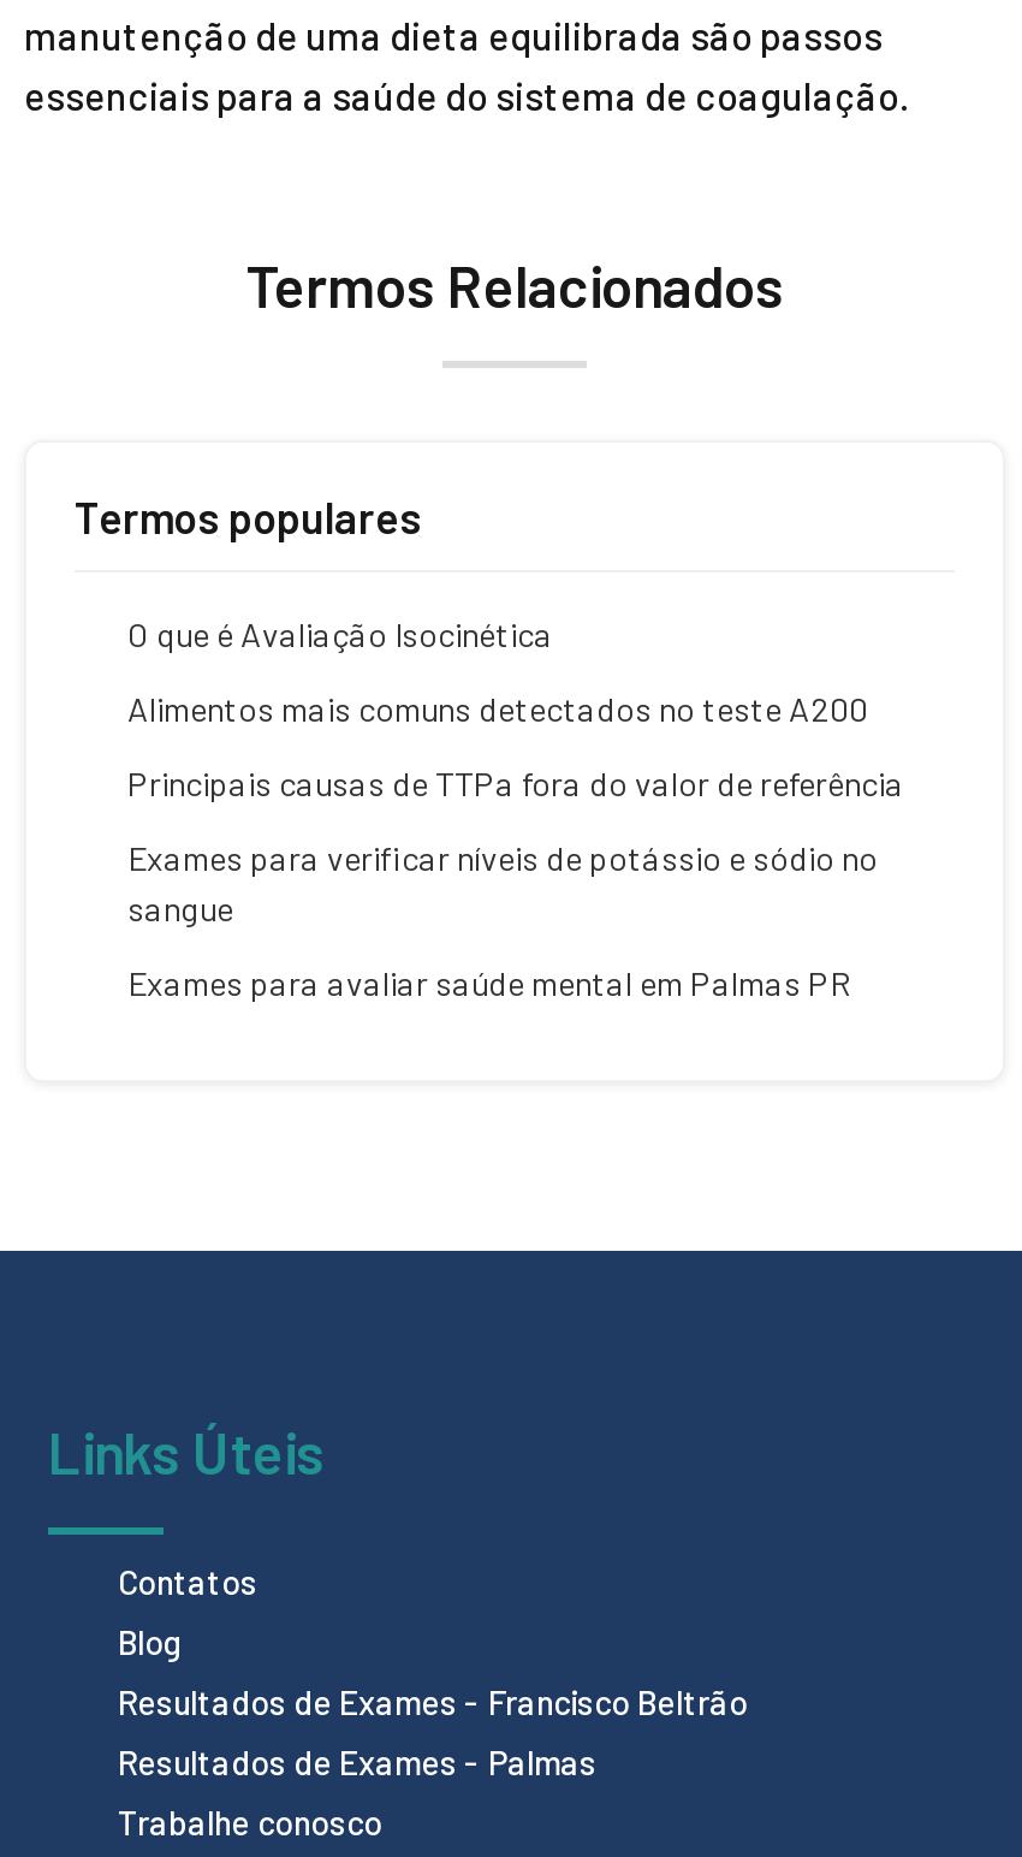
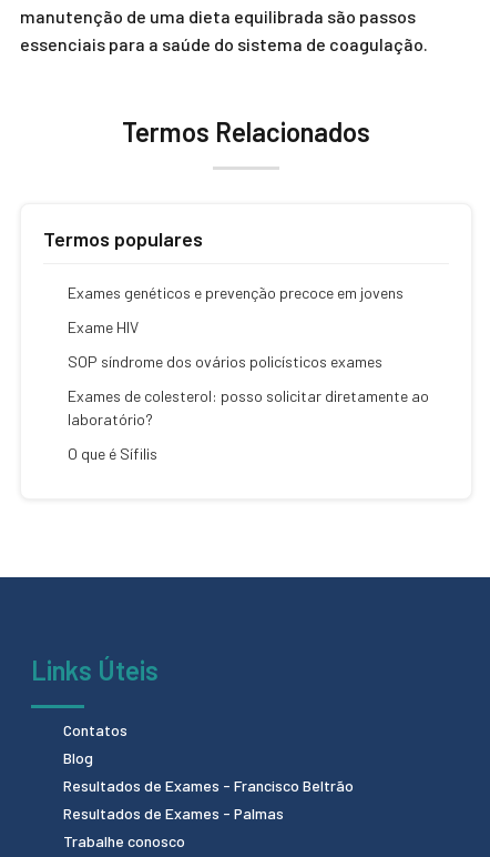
- O que é Avaliação Isocinética
+ Exames genéticos e prevenção precoce em jovens

- Alimentos mais comuns detectados no teste A200
+ Exame HIV

- Principais causas de TTPa fora do valor de referência
+ SOP síndrome dos ovários policísticos exames

- Exames para verificar níveis de potássio e sódio no
- sangue
+ Exames de colesterol: posso solicitar diretamente ao
+ laboratório?

- Exames para avaliar saúde mental em Palmas PR
+ O que é Sífilis
